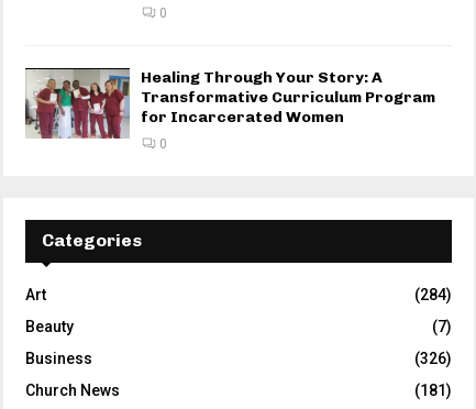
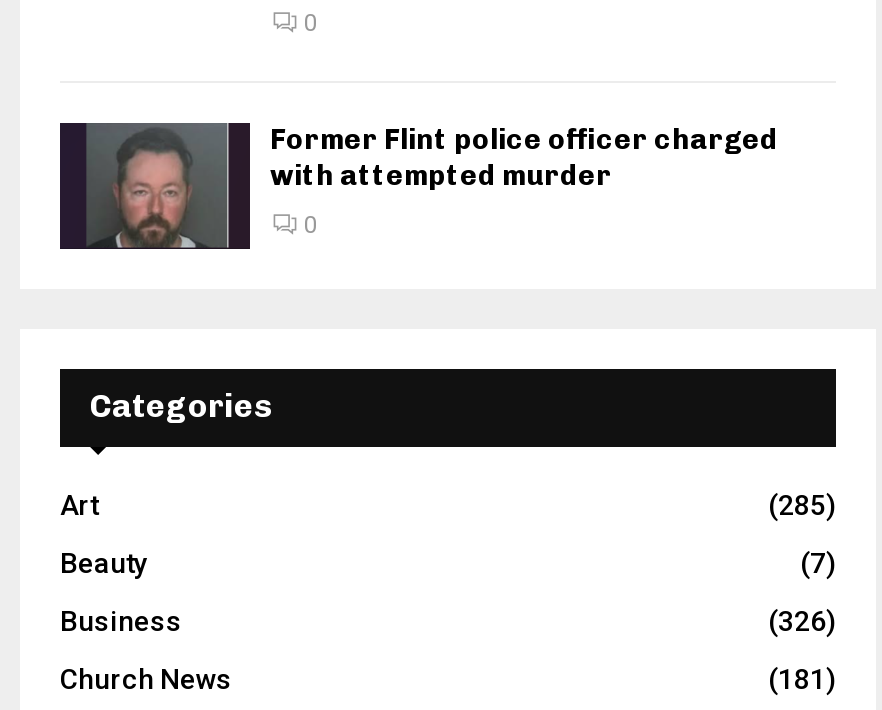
- [image]
- Healing Through Your Story: A
- Transformative Curriculum Program
- for Incarcerated Women
+ [image]
+ Former Flint police officer charged
+ with attempted murder

- (284)
+ (285)
